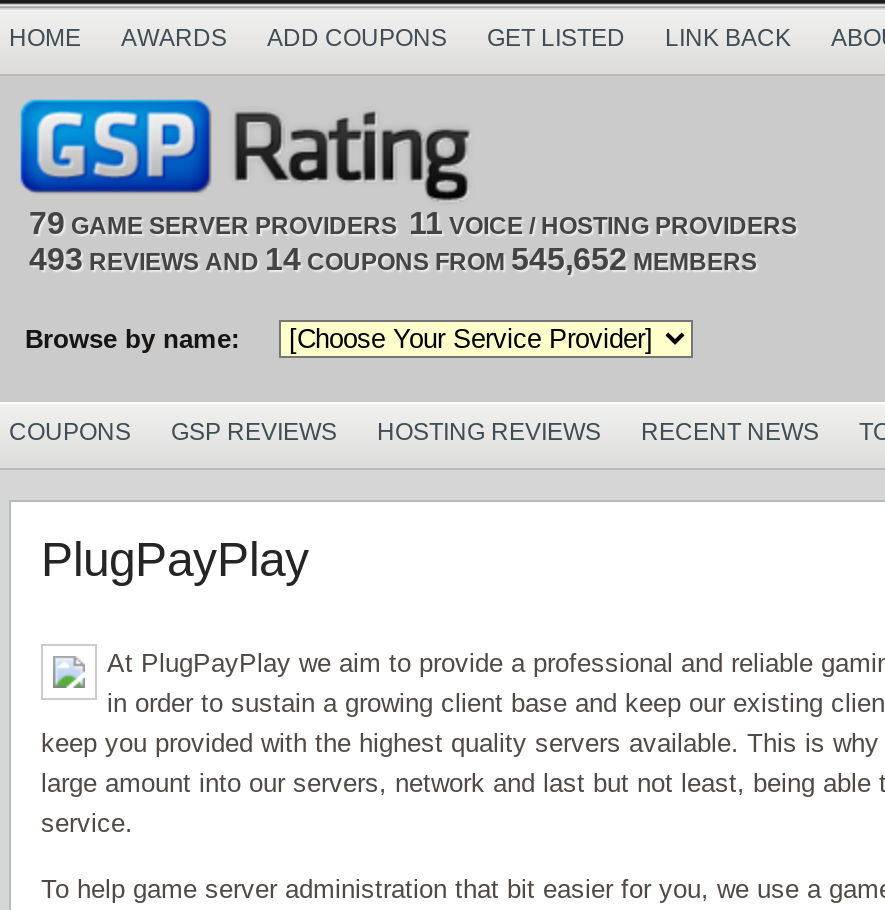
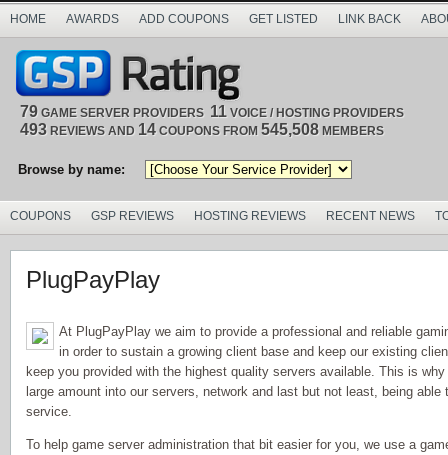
- 493 REVIEWS AND 14 COUPONS FROM 545,652 MEMBERS
+ 493 REVIEWS AND 14 COUPONS FROM 545,508 MEMBERS
